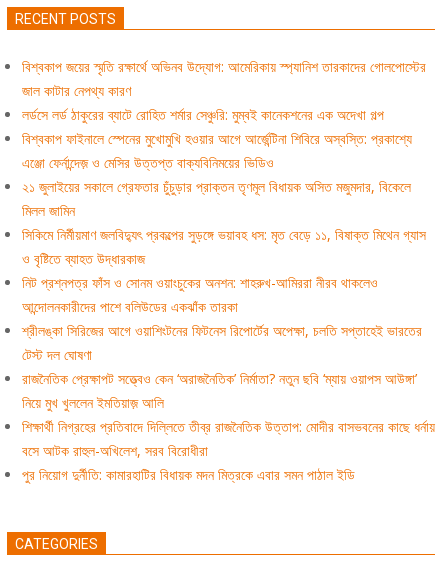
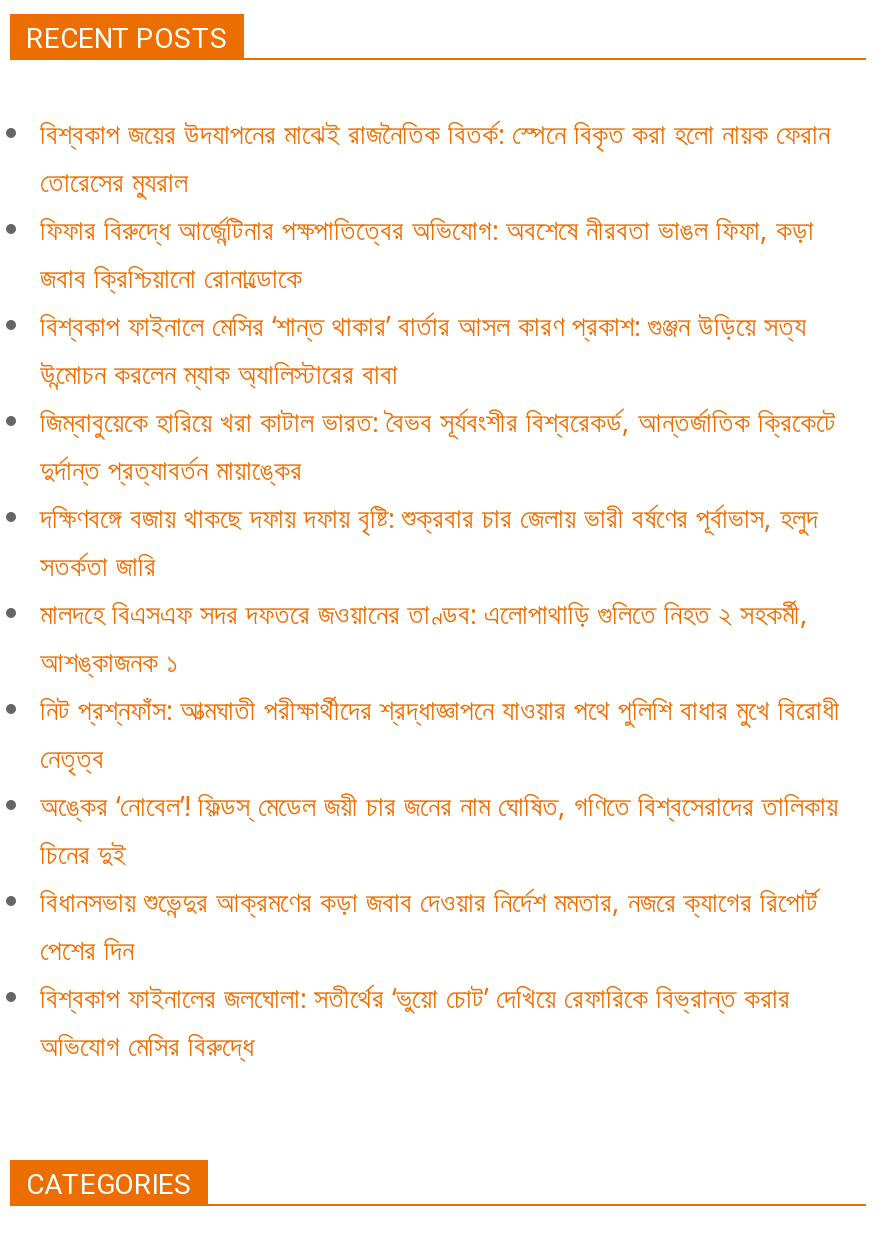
- বিশ্বকাপ জয়ের স্মৃতি রক্ষার্থে অভিনব উদ্যোগ: আমেরিকায় স্প্যানিশ তারকাদের গোলপোস্টের
- জাল কাটার নেপথ্য কারণ
- লর্ডসে লর্ড ঠাকুরের ব্যাটে রোহিত শর্মার সেঞ্চুরি: মুম্বই কানেকশনের এক অদেখা গল্প
- বিশ্বকাপ ফাইনালে স্পেনের মুখোমুখি হওয়ার আগে আর্জেন্টিনা শিবিরে অস্বস্তি: প্রকাশ্যে
- এঞ্জো ফের্নান্দেজ় ও মেসির উত্তপ্ত বাক্যবিনিময়ের ভিডিও
- ২১ জুলাইয়ের সকালে গ্রেফতার চুঁচুড়ার প্রাক্তন তৃণমূল বিধায়ক অসিত মজুমদার, বিকেলে
- মিলল জামিন
- সিকিমে নির্মীয়মাণ জলবিদ্যুৎ প্রকল্পের সুড়ঙ্গে ভয়াবহ ধস: মৃত বেড়ে ১১, বিষাক্ত মিথেন গ্যাস
- ও বৃষ্টিতে ব্যাহত উদ্ধারকাজ
- নিট প্রশ্নপত্র ফাঁস ও সোনম ওয়াংচুকের অনশন: শাহরুখ-আমিররা নীরব থাকলেও
- আন্দোলনকারীদের পাশে বলিউডের একঝাঁক তারকা
- শ্রীলঙ্কা সিরিজের আগে ওয়াশিংটনের ফিটনেস রিপোর্টের অপেক্ষা, চলতি সপ্তাহেই ভারতের
- টেস্ট দল ঘোষণা
- রাজনৈতিক প্রেক্ষাপট সত্ত্বেও কেন ‘অরাজনৈতিক’ নির্মাতা? নতুন ছবি ‘ম্যায় ওয়াপস আউঙ্গা’
- নিয়ে মুখ খুললেন ইমতিয়াজ় আলি
- শিক্ষার্থী নিগ্রহের প্রতিবাদে দিল্লিতে তীব্র রাজনৈতিক উত্তাপ: মোদীর বাসভবনের কাছে ধর্নায়
- বসে আটক রাহুল-অখিলেশ, সরব বিরোধীরা
- পুর নিয়োগ দুর্নীতি: কামারহাটির বিধায়ক মদন মিত্রকে এবার সমন পাঠাল ইডি
+ বিশ্বকাপ জয়ের উদযাপনের মাঝেই রাজনৈতিক বিতর্ক: স্পেনে বিকৃত করা হলো নায়ক ফেরান
+ তোরেসের ম্যুরাল
+ ফিফার বিরুদ্ধে আর্জেন্টিনার পক্ষপাতিত্বের অভিযোগ: অবশেষে নীরবতা ভাঙল ফিফা, কড়া
+ জবাব ক্রিশ্চিয়ানো রোনাল্ডোকে
+ বিশ্বকাপ ফাইনালে মেসির ‘শান্ত থাকার’ বার্তার আসল কারণ প্রকাশ: গুঞ্জন উড়িয়ে সত্য
+ উন্মোচন করলেন ম্যাক অ্যালিস্টারের বাবা
+ জিম্বাবুয়েকে হারিয়ে খরা কাটাল ভারত: বৈভব সূর্যবংশীর বিশ্বরেকর্ড, আন্তর্জাতিক ক্রিকেটে
+ দুর্দান্ত প্রত্যাবর্তন মায়াঙ্কের
+ দক্ষিণবঙ্গে বজায় থাকছে দফায় দফায় বৃষ্টি: শুক্রবার চার জেলায় ভারী বর্ষণের পূর্বাভাস, হলুদ
+ সতর্কতা জারি
+ মালদহে বিএসএফ সদর দফতরে জওয়ানের তাণ্ডব: এলোপাথাড়ি গুলিতে নিহত ২ সহকর্মী,
+ আশঙ্কাজনক ১
+ নিট প্রশ্নফাঁস: আত্মঘাতী পরীক্ষার্থীদের শ্রদ্ধাজ্ঞাপনে যাওয়ার পথে পুলিশি বাধার মুখে বিরোধী
+ নেতৃত্ব
+ অঙ্কের ‘নোবেল’! ফিল্ডস্‌ মেডেল জয়ী চার জনের নাম ঘোষিত, গণিতে বিশ্বসেরাদের তালিকায়
+ চিনের দুই
+ বিধানসভায় শুভেন্দুর আক্রমণের কড়া জবাব দেওয়ার নির্দেশ মমতার, নজরে ক্যাগের রিপোর্ট
+ পেশের দিন
+ বিশ্বকাপ ফাইনালের জলঘোলা: সতীর্থের ‘ভুয়ো চোট’ দেখিয়ে রেফারিকে বিভ্রান্ত করার
+ অভিযোগ মেসির বিরুদ্ধে
